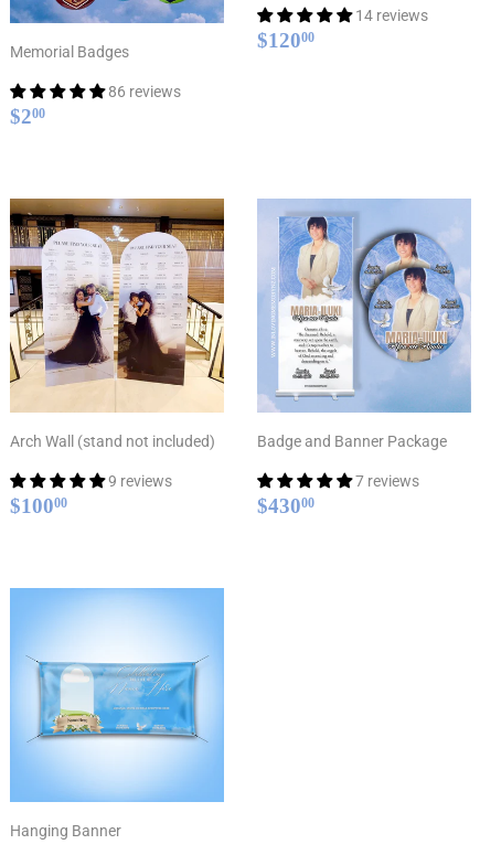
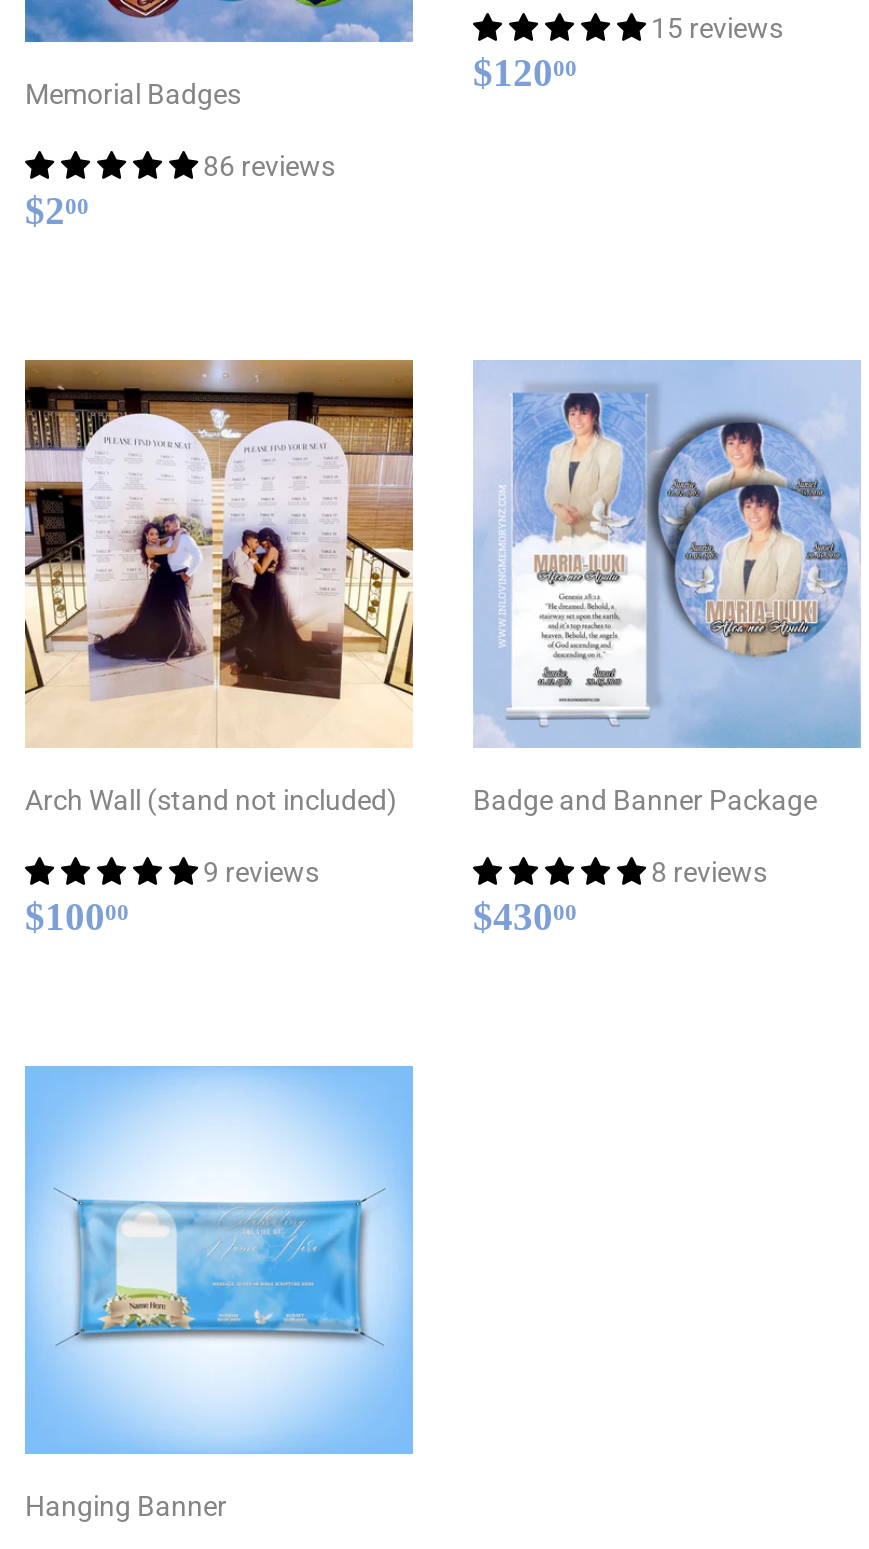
- 14 reviews
+ 15 reviews

- 7 reviews
+ 8 reviews
